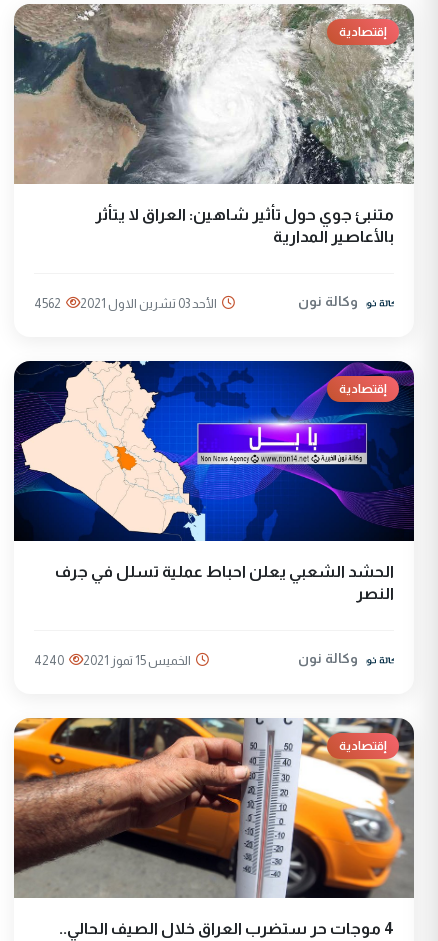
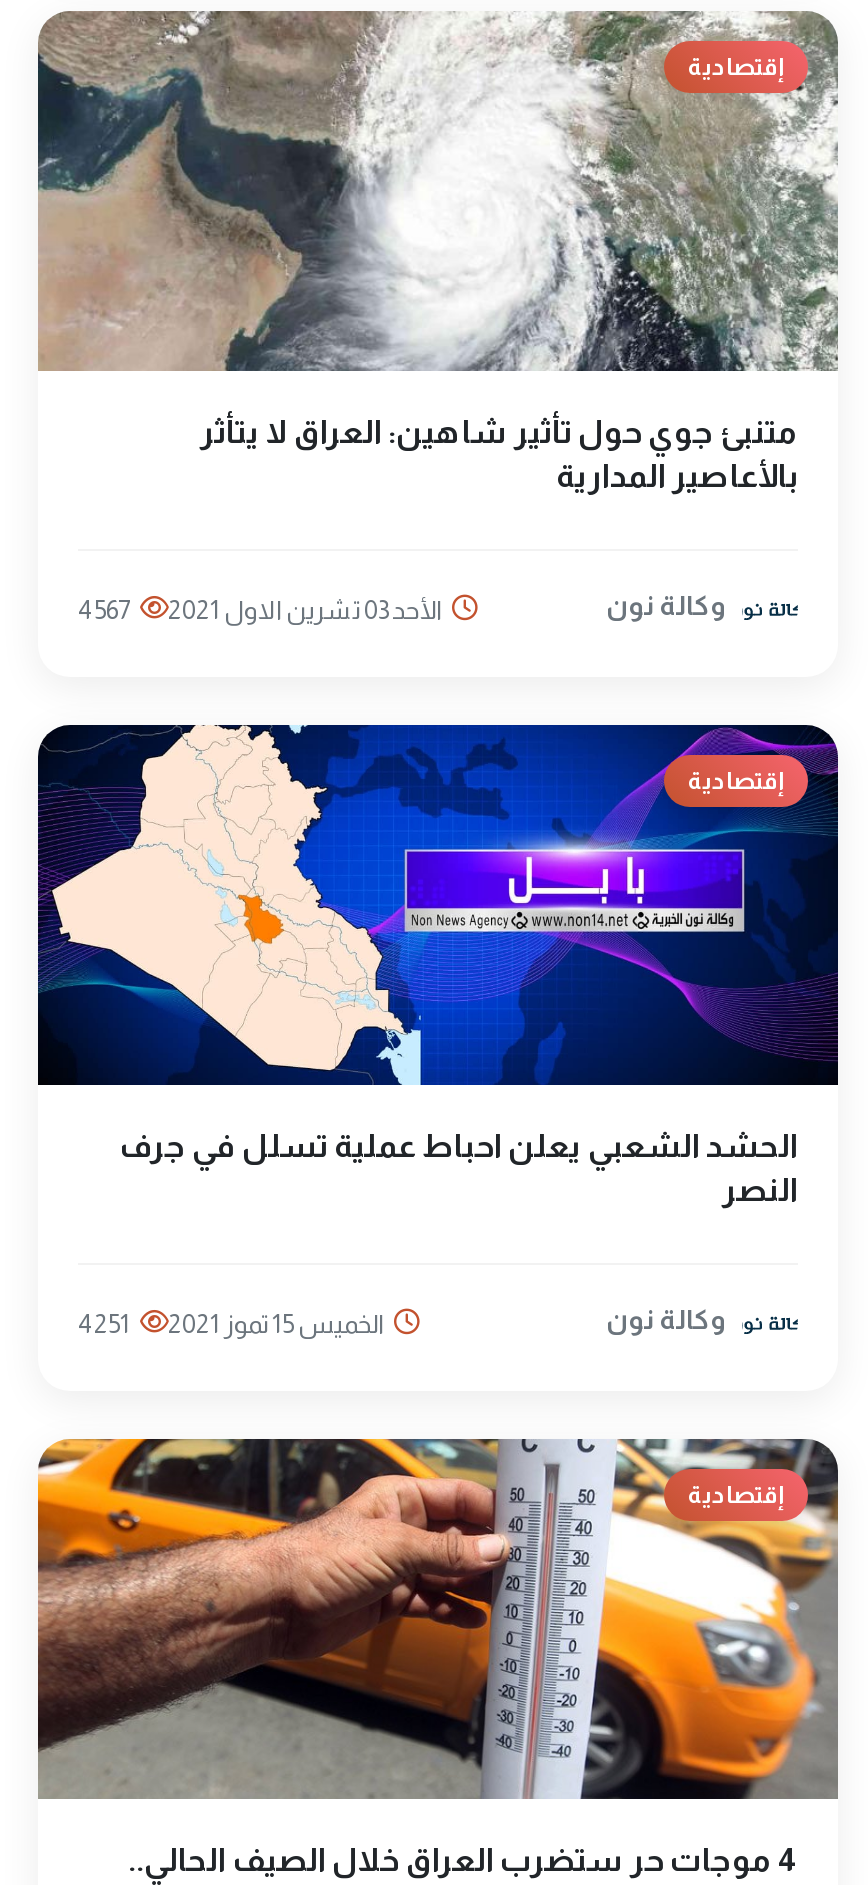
- 4562
+ 4567

- 4240
+ 4251
